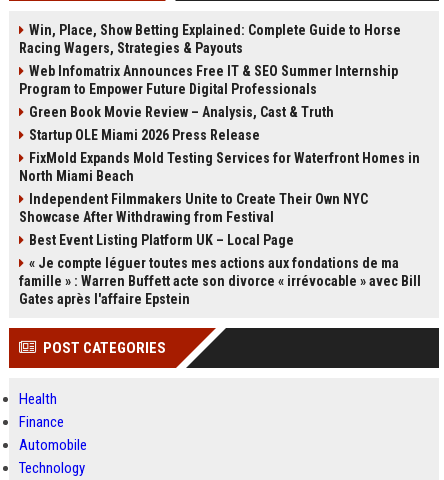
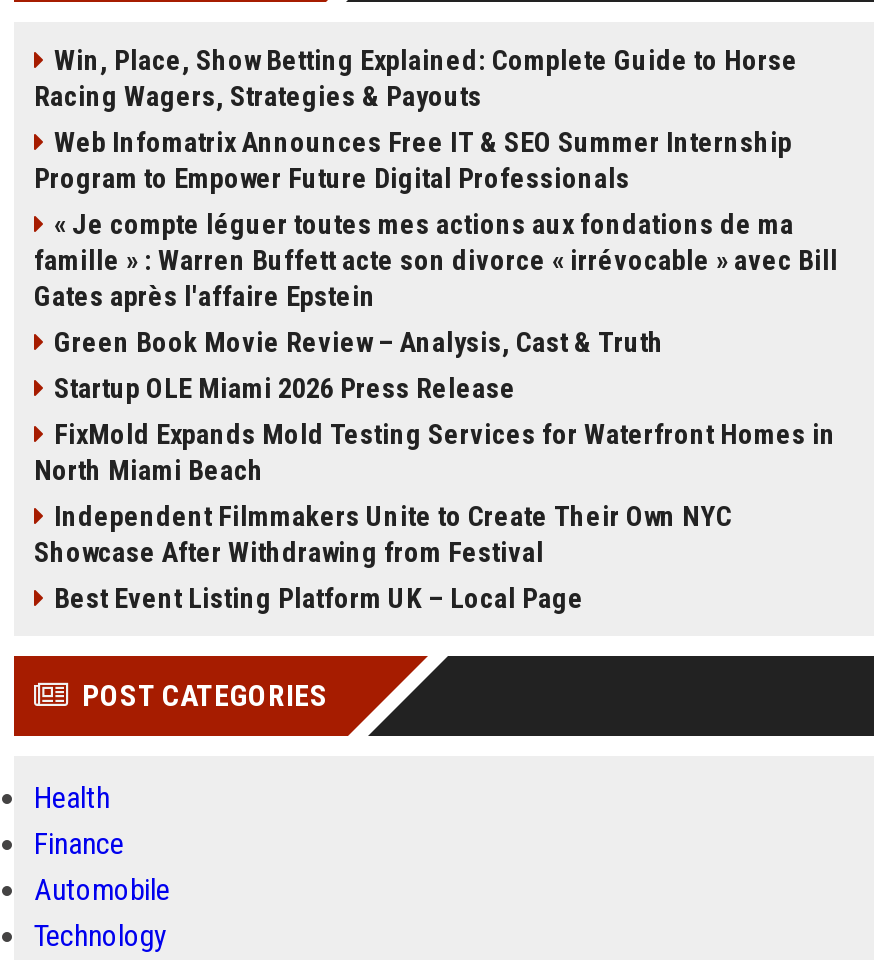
moved down: Green Book Movie Review – Analysis, Cast & Truth | Startup OLE Miami 2026 Press Release | FixMold Expands Mold Testing Services for Waterfront Homes in | North Miami Beach | Independent Filmmakers Unite to Create Their Own NYC | Showcase After Withdrawing from Festival | Best Event Listing Platform UK – Local Page

moved up: « Je compte léguer toutes mes actions aux fondations de ma | famille » : Warren Buffett acte son divorce « irrévocable » avec Bill | Gates après l'affaire Epstein
